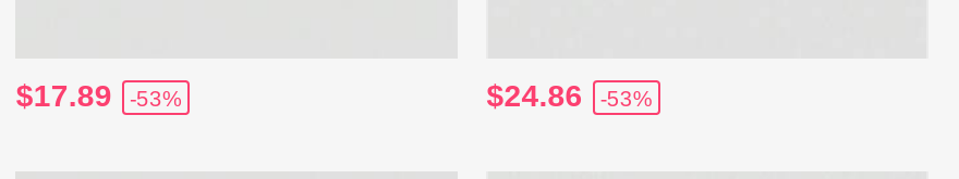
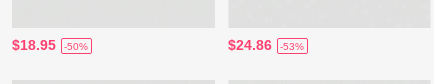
- $17.89
+ $18.95

- -53%
+ -50%
